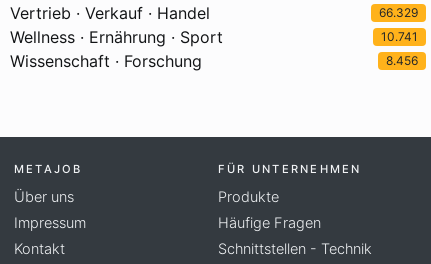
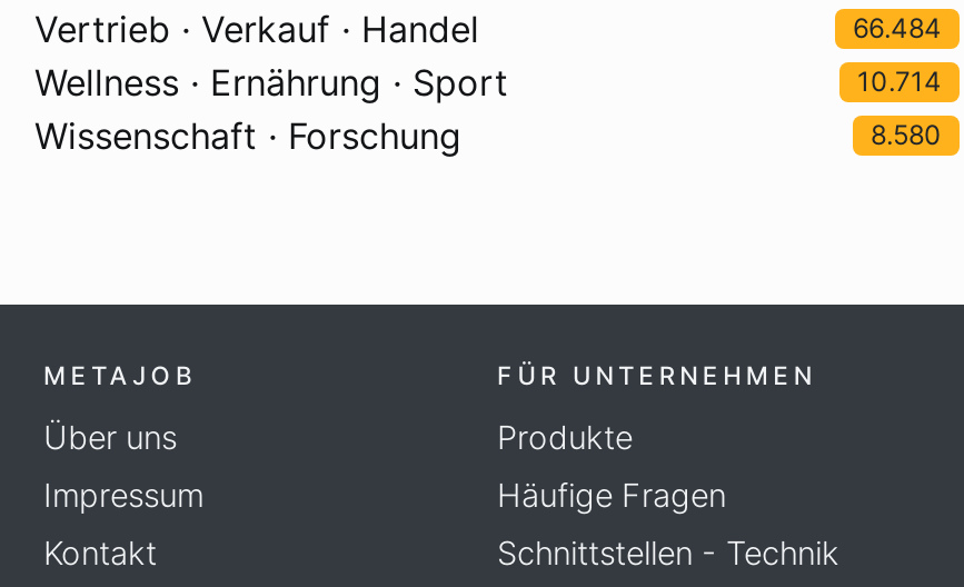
- 66.329
+ 66.484

- 10.741
+ 10.714

- 8.456
+ 8.580
